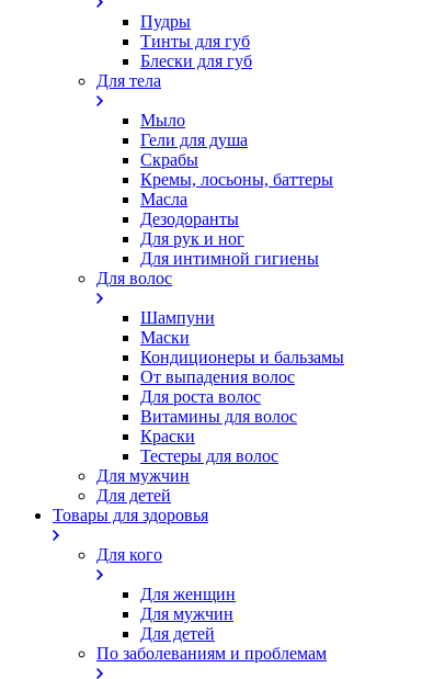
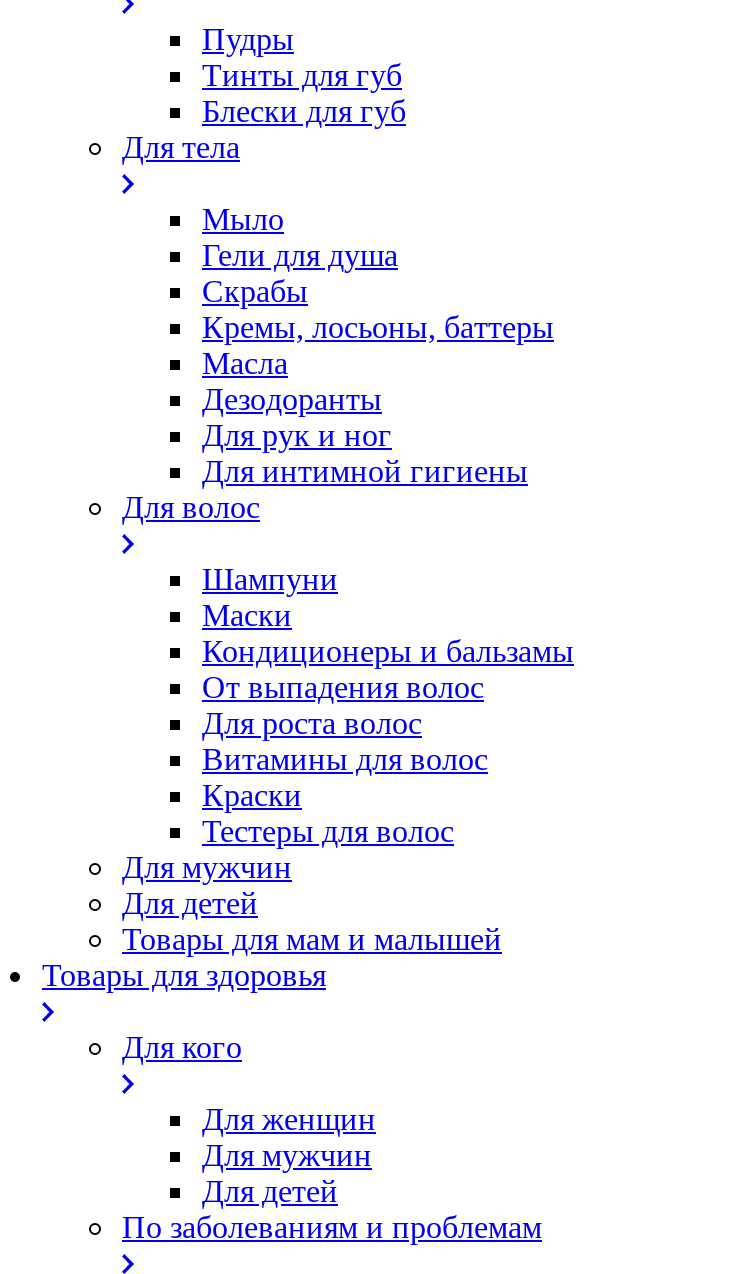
+ Товары для мам и малышей
